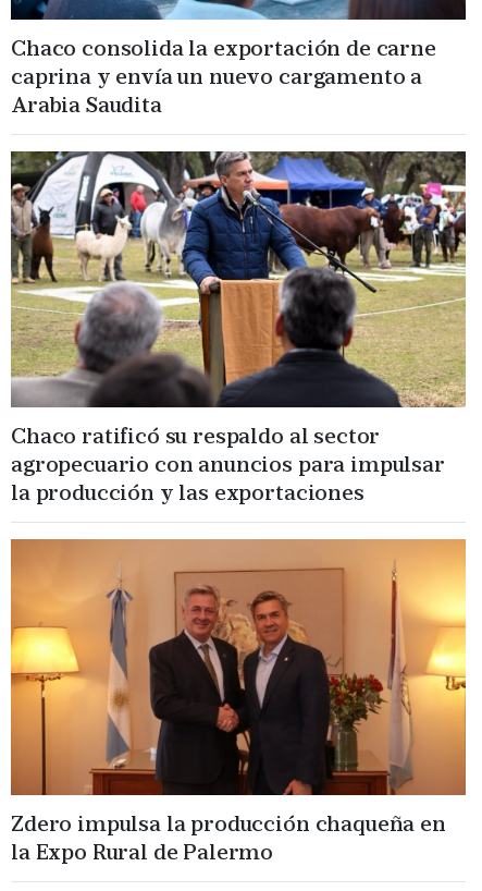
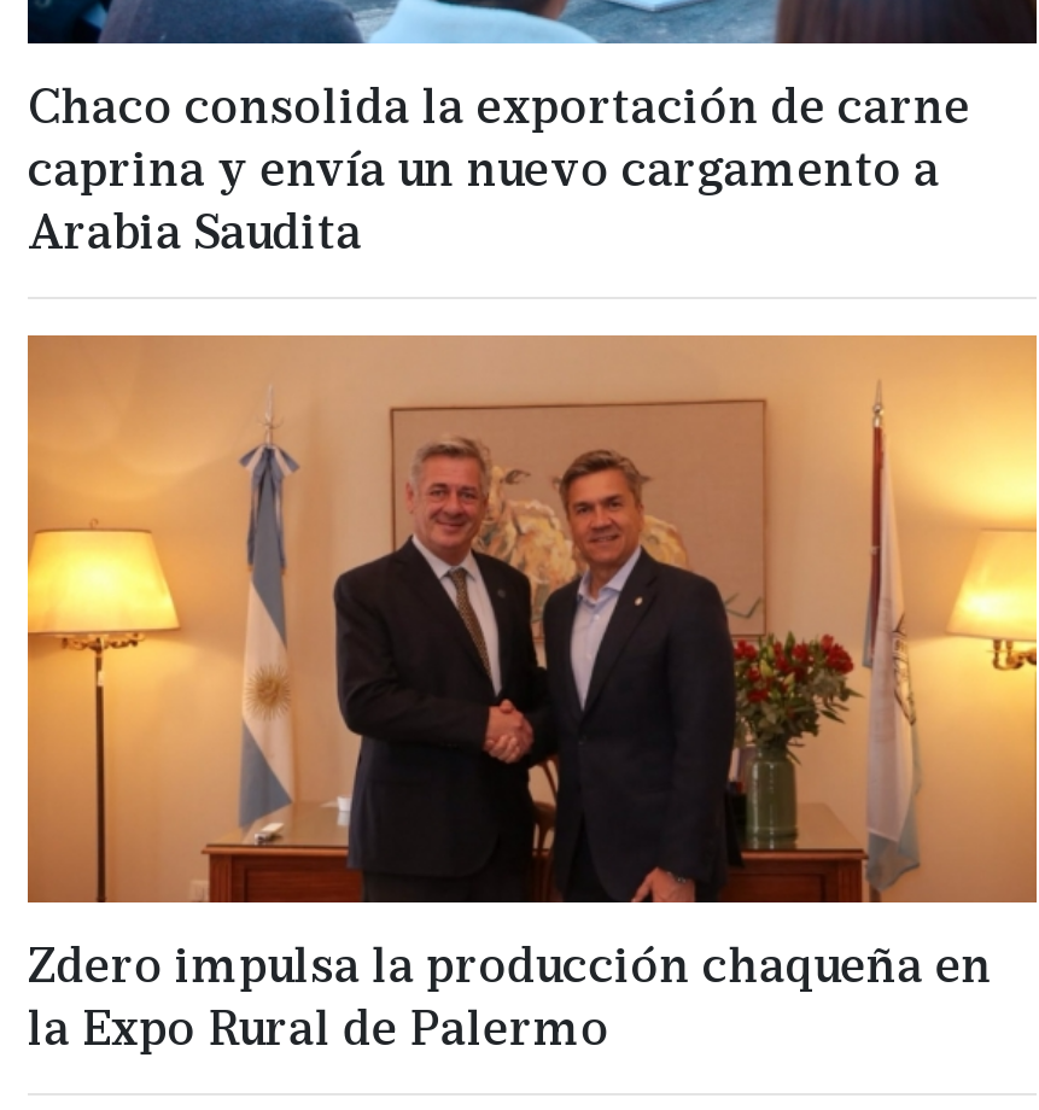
- [image]
- Chaco ratificó su respaldo al sector
- agropecuario con anuncios para impulsar
- la producción y las exportaciones
